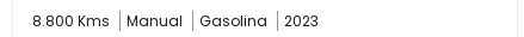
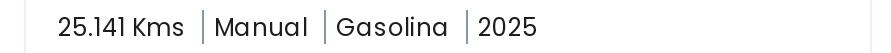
- 8.800 Kms
+ 25.141 Kms

- 2023
+ 2025
